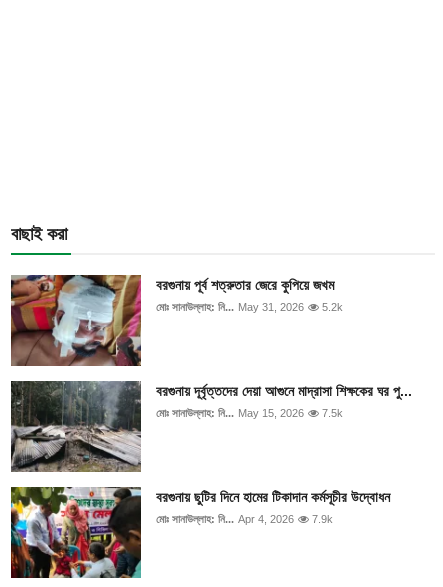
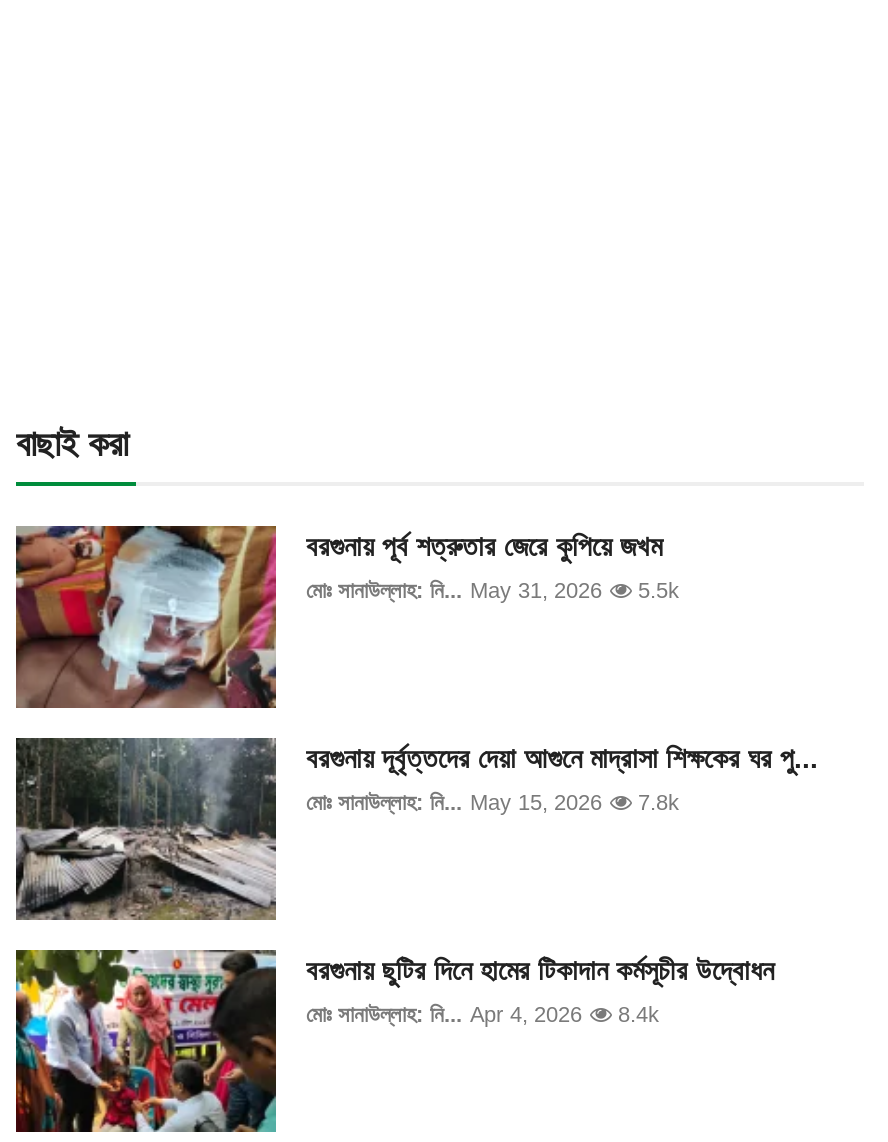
- মোঃ সানাউল্লাহ: নি... May 31, 2026 5.2k
+ মোঃ সানাউল্লাহ: নি... May 31, 2026 5.5k

- মোঃ সানাউল্লাহ: নি... May 15, 2026 7.5k
+ মোঃ সানাউল্লাহ: নি... May 15, 2026 7.8k

- মোঃ সানাউল্লাহ: নি... Apr 4, 2026 7.9k
+ মোঃ সানাউল্লাহ: নি... Apr 4, 2026 8.4k
